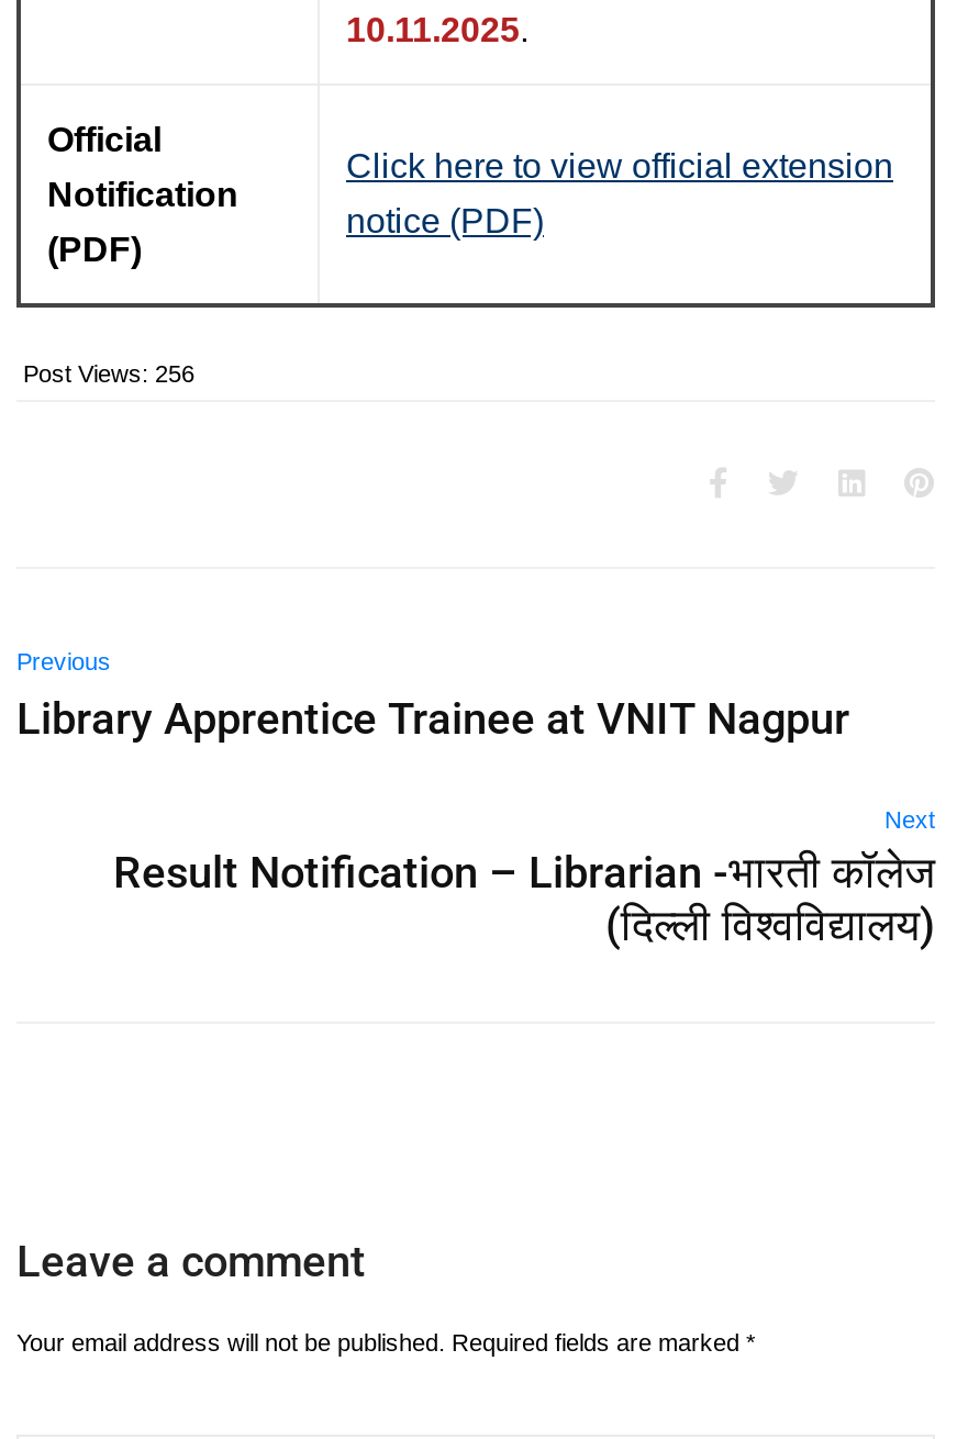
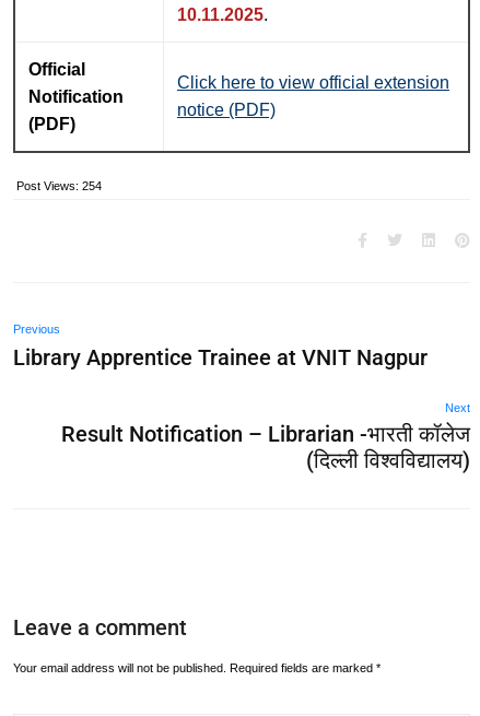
- Post Views: 256
+ Post Views: 254
